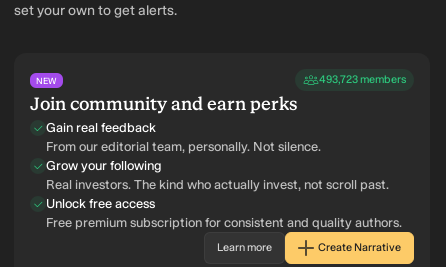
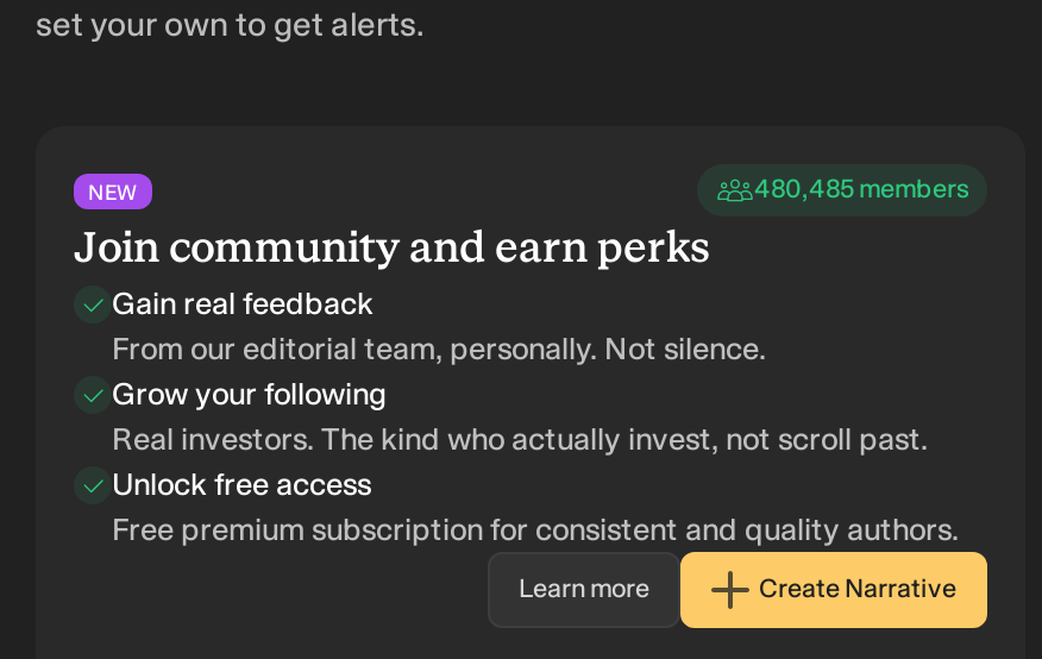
- 493,723 members
+ 480,485 members
